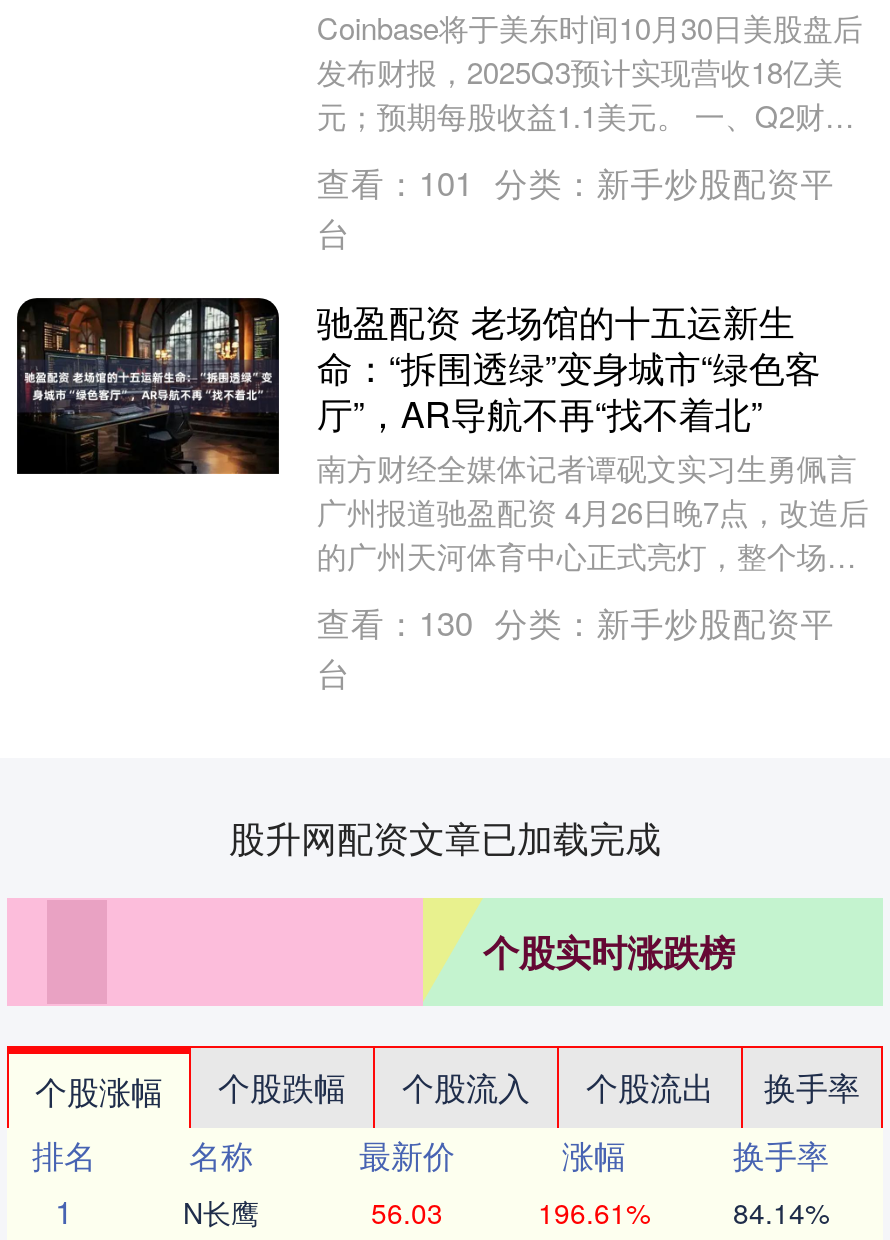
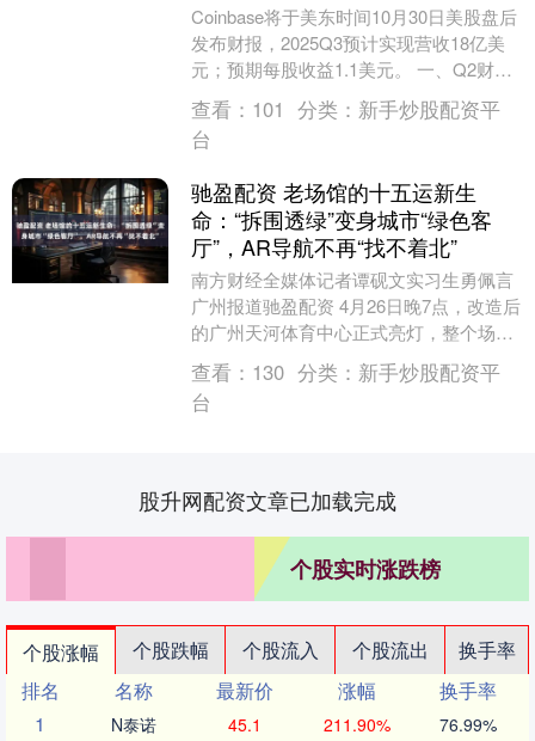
- N长鹰
+ N泰诺

- 56.03
+ 45.1

- 196.61%
+ 211.90%

- 84.14%
+ 76.99%
